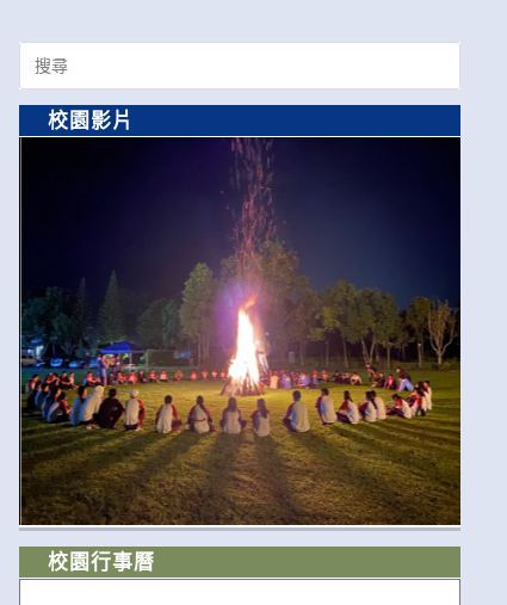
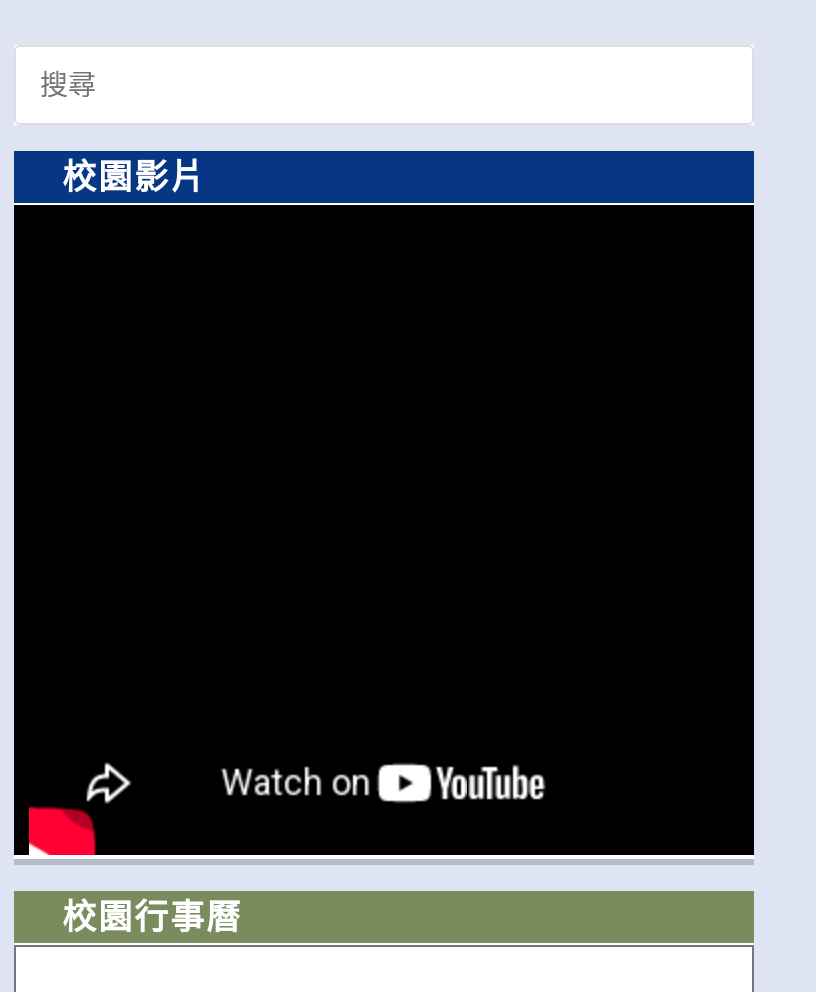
- [image]
